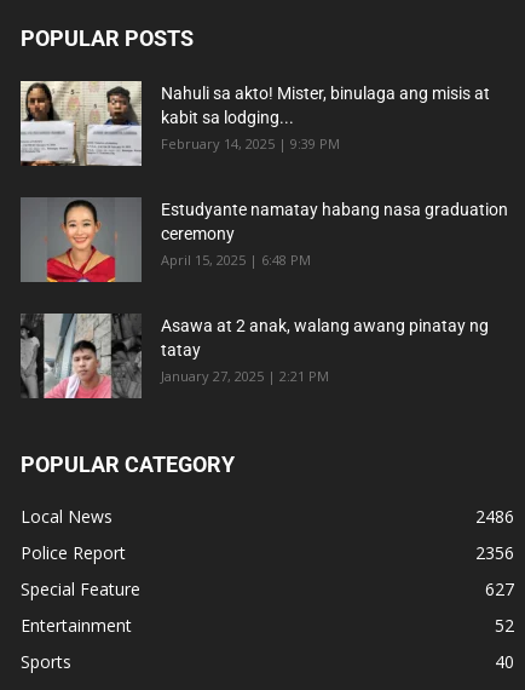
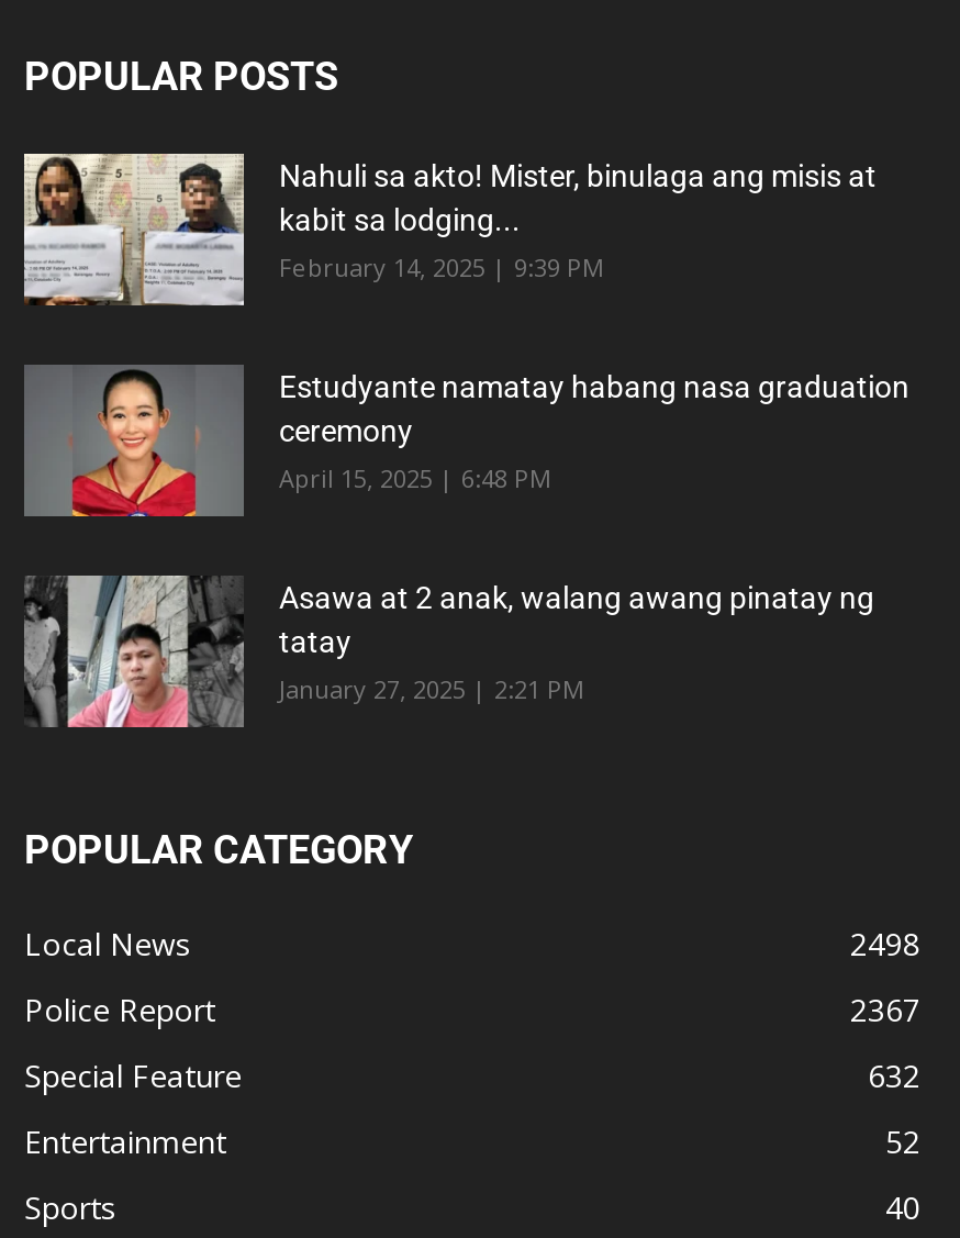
- 2486
+ 2498

- 2356
+ 2367

- 627
+ 632
